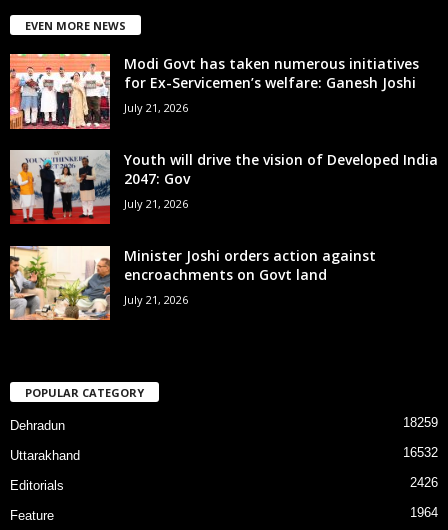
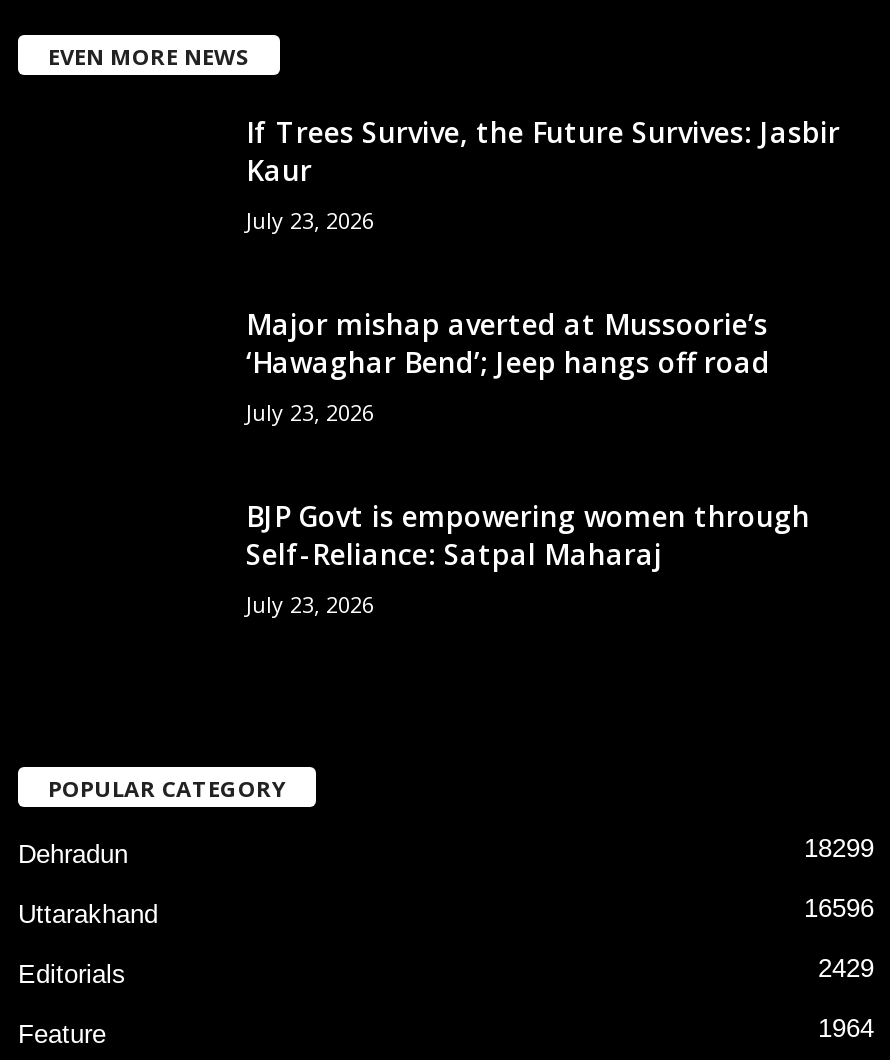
- [image]

- Modi Govt has taken numerous initiatives
- for Ex-Servicemen’s welfare: Ganesh Joshi
- July 21, 2026
+ If Trees Survive, the Future Survives: Jasbir
+ Kaur
+ July 23, 2026

- [image]

- Youth will drive the vision of Developed India
- 2047: Gov
- July 21, 2026
+ Major mishap averted at Mussoorie’s
+ ‘Hawaghar Bend’; Jeep hangs off road
+ July 23, 2026

- [image]

- Minister Joshi orders action against
- encroachments on Govt land
- July 21, 2026
+ BJP Govt is empowering women through
+ Self-Reliance: Satpal Maharaj
+ July 23, 2026

- 18259
+ 18299

- 16532
+ 16596

- 2426
+ 2429
